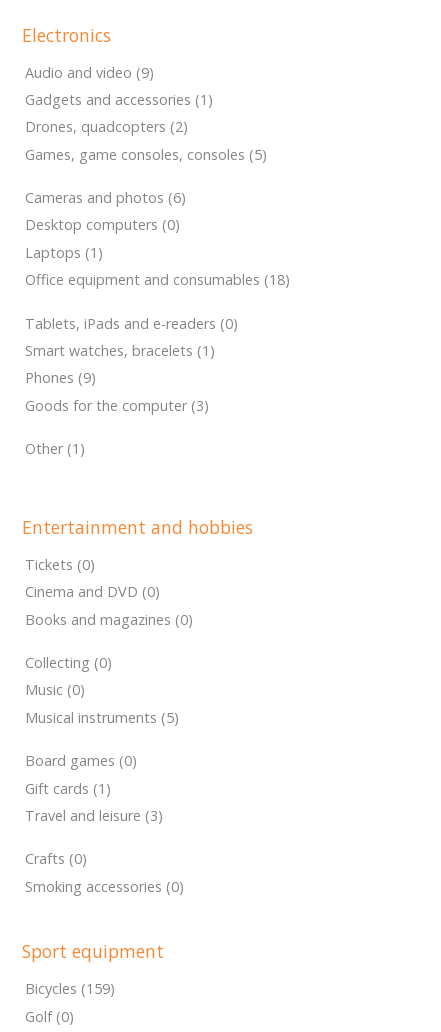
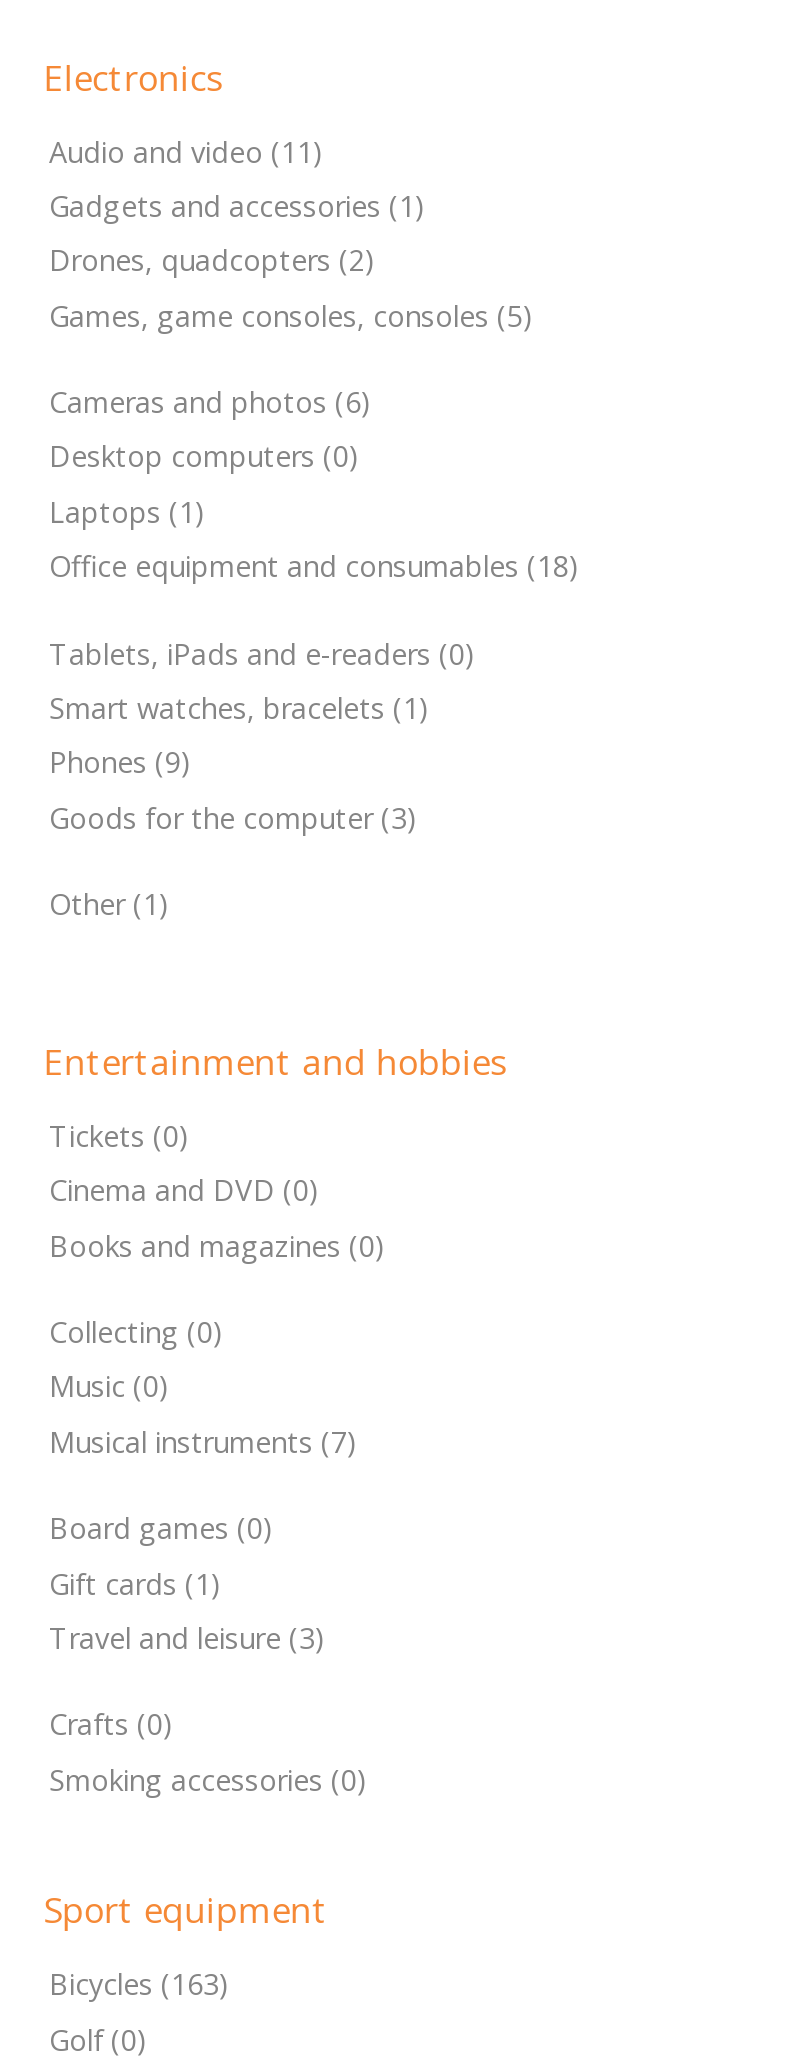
- Audio and video (9)
+ Audio and video (11)

- Musical instruments (5)
+ Musical instruments (7)

- Bicycles (159)
+ Bicycles (163)
